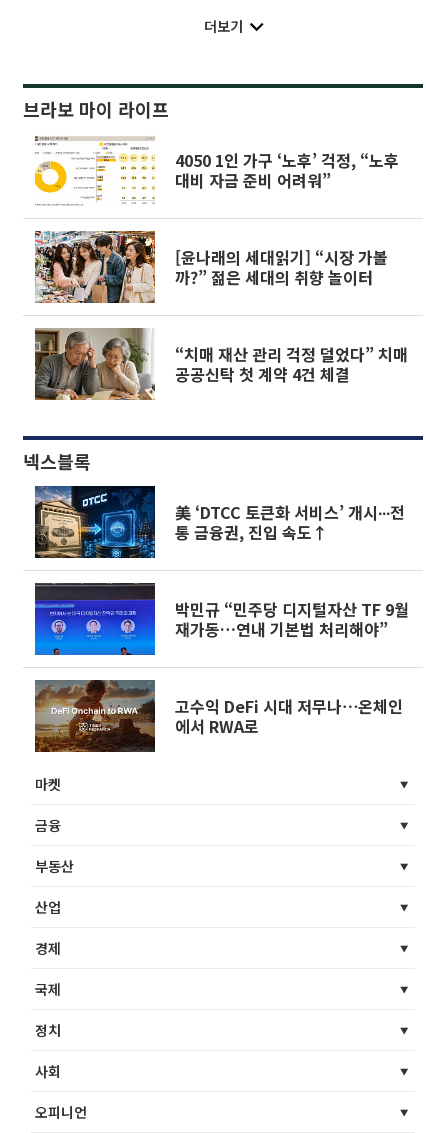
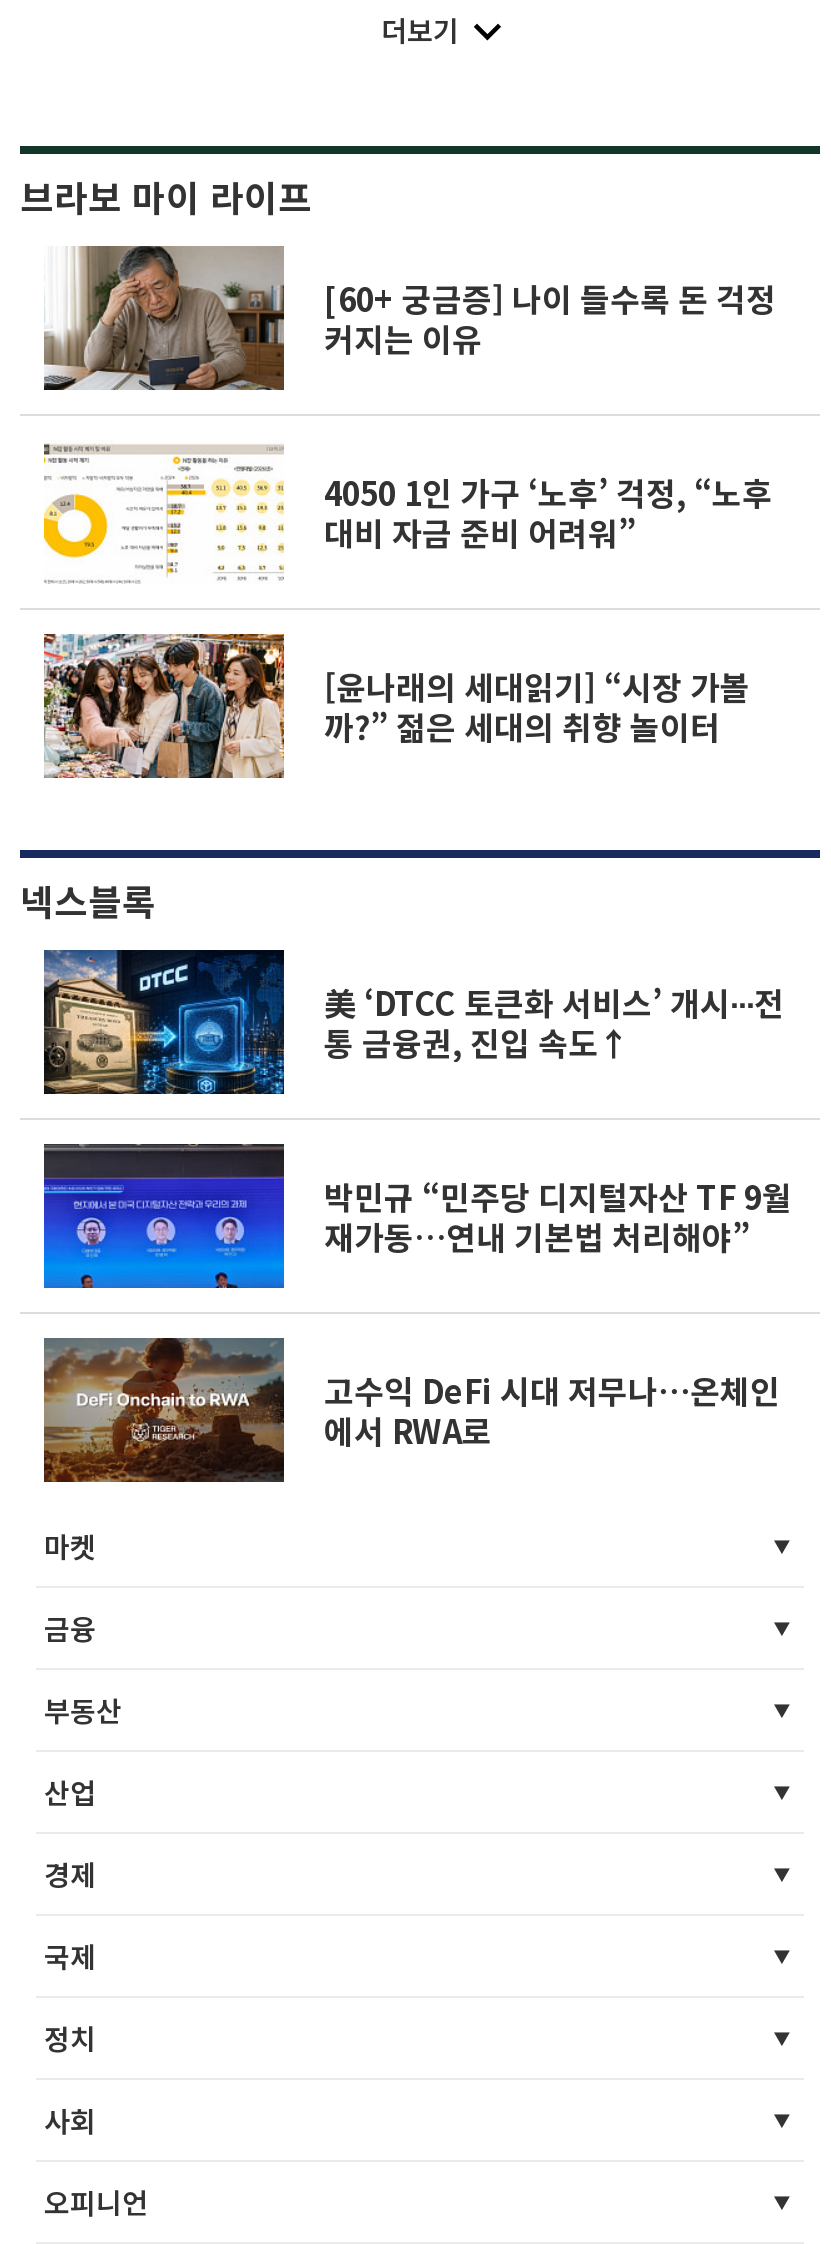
+ [image]
+ [60+ 궁금증] 나이 들수록 돈 걱정
+ 커지는 이유

moved down: [image] | 4050 1인 가구 ‘노후’ 걱정, “노후 | 대비 자금 준비 어려워” | [윤나래의 세대읽기] “시장 가볼 | 까?” 젊은 세대의 취향 놀이터

- [image]
- “치매 재산 관리 걱정 덜었다” 치매
- 공공신탁 첫 계약 4건 체결
